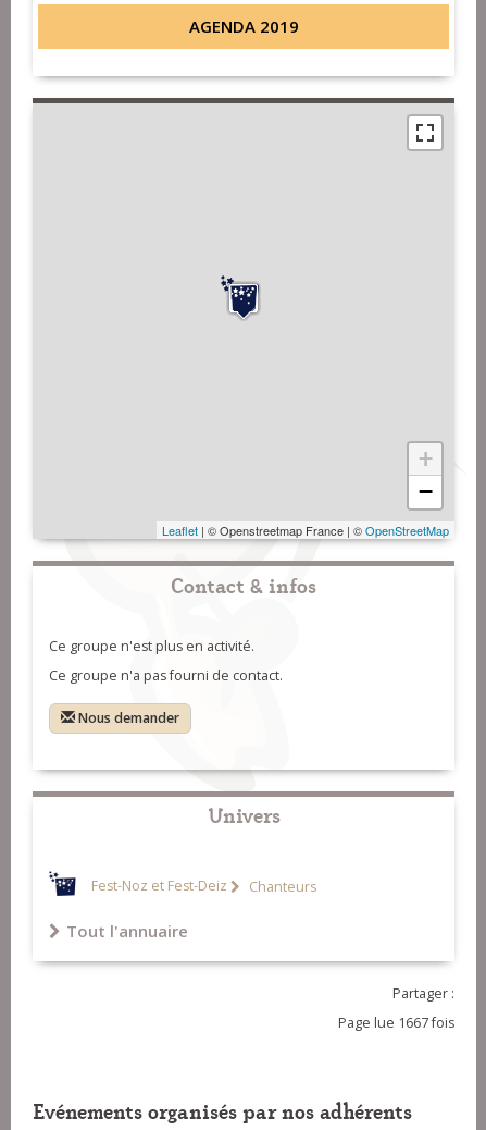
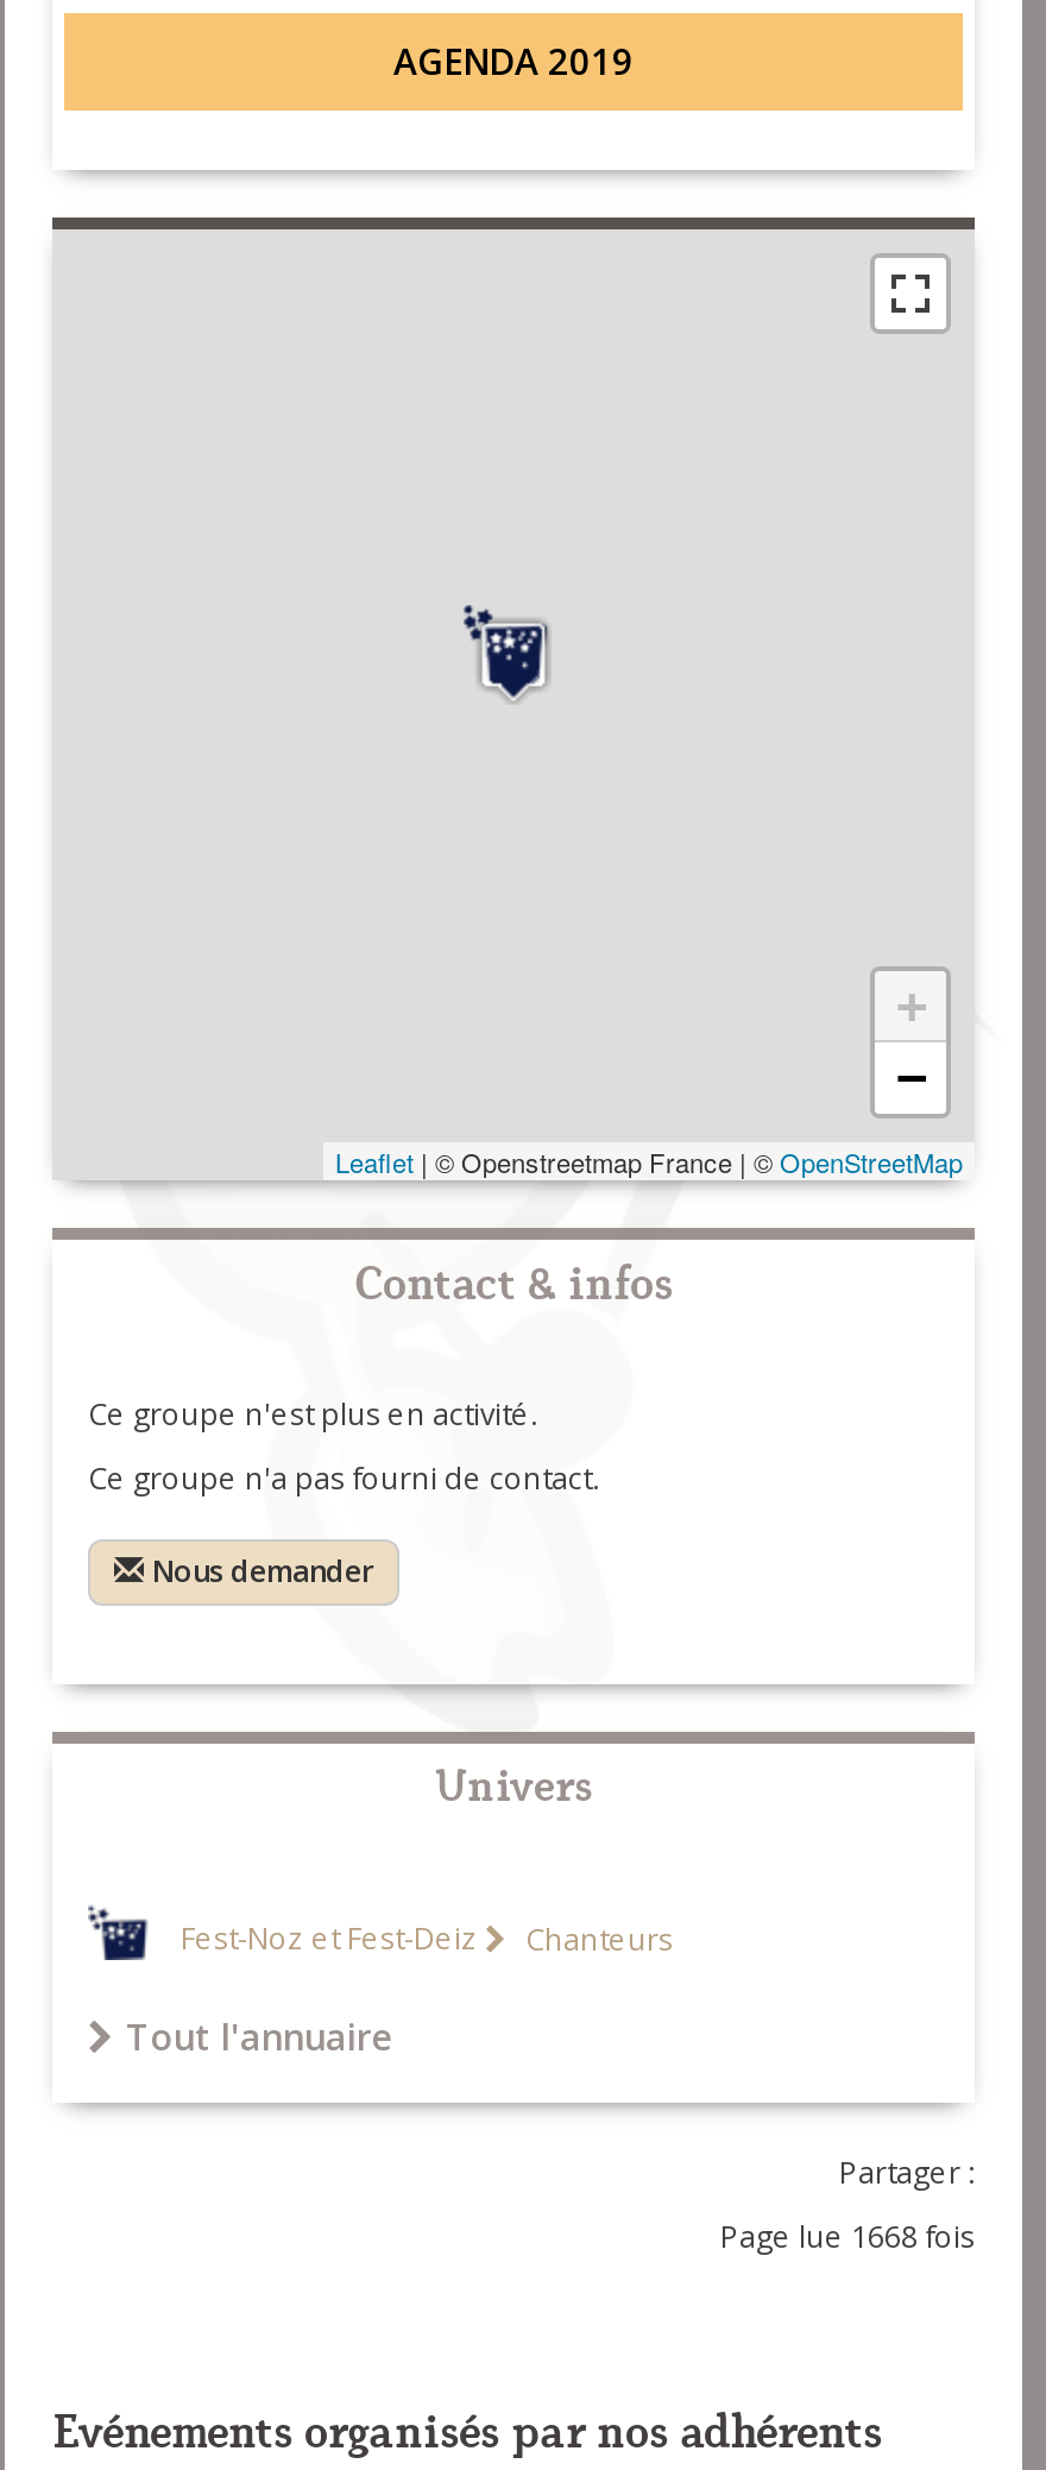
- Page lue 1667 fois
+ Page lue 1668 fois
